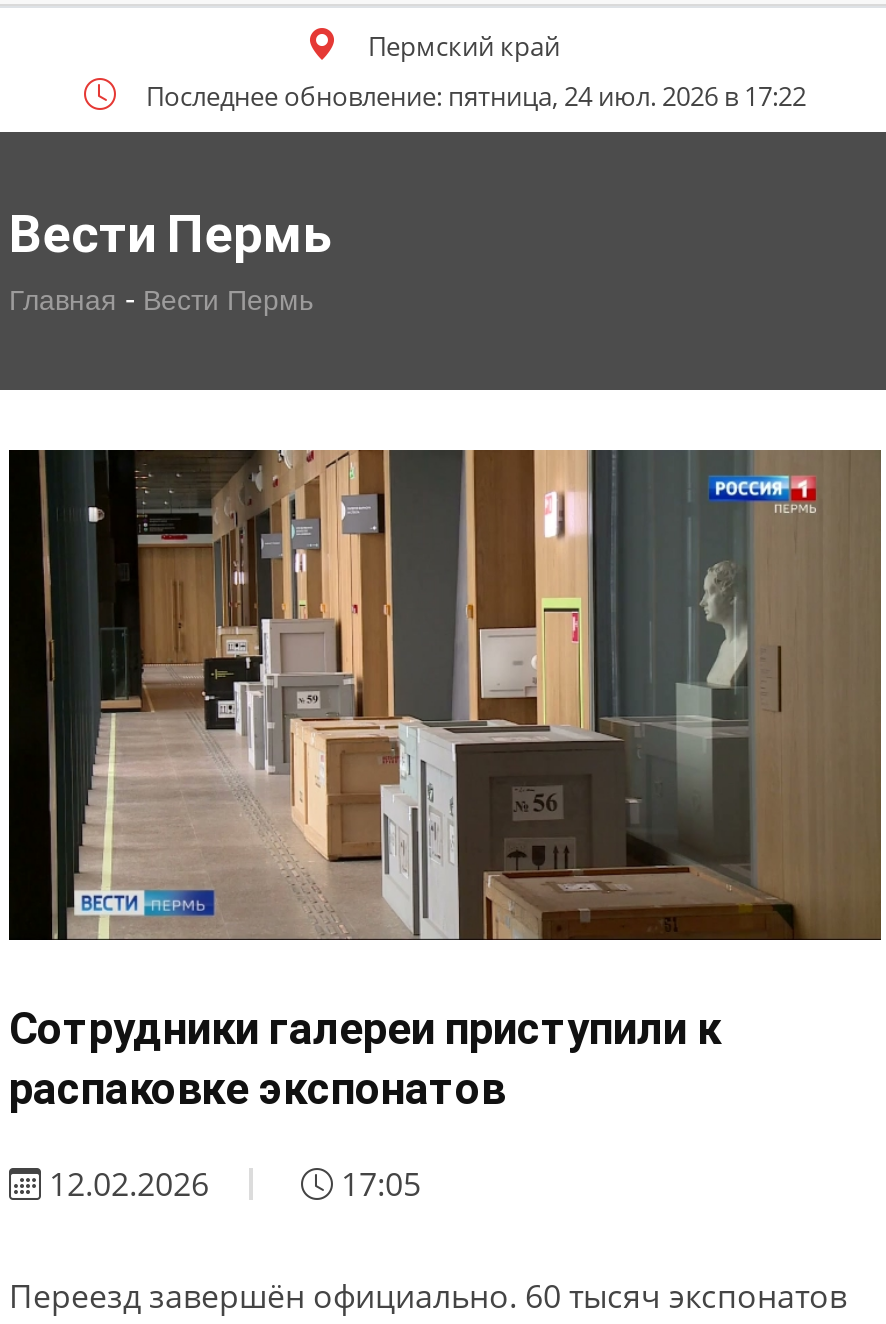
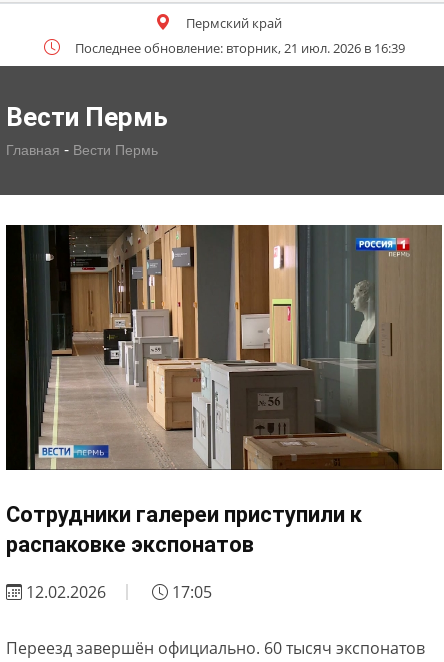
- Последнее обновление: пятница, 24 июл. 2026 в 17:22
+ Последнее обновление: вторник, 21 июл. 2026 в 16:39
